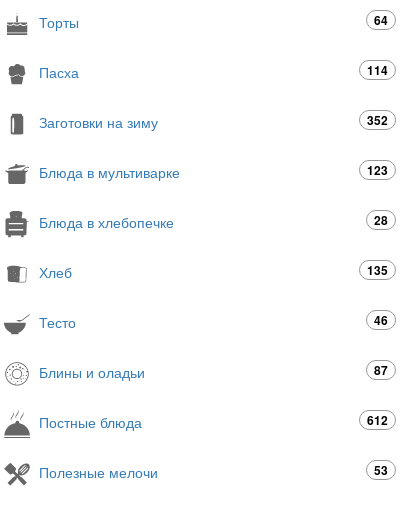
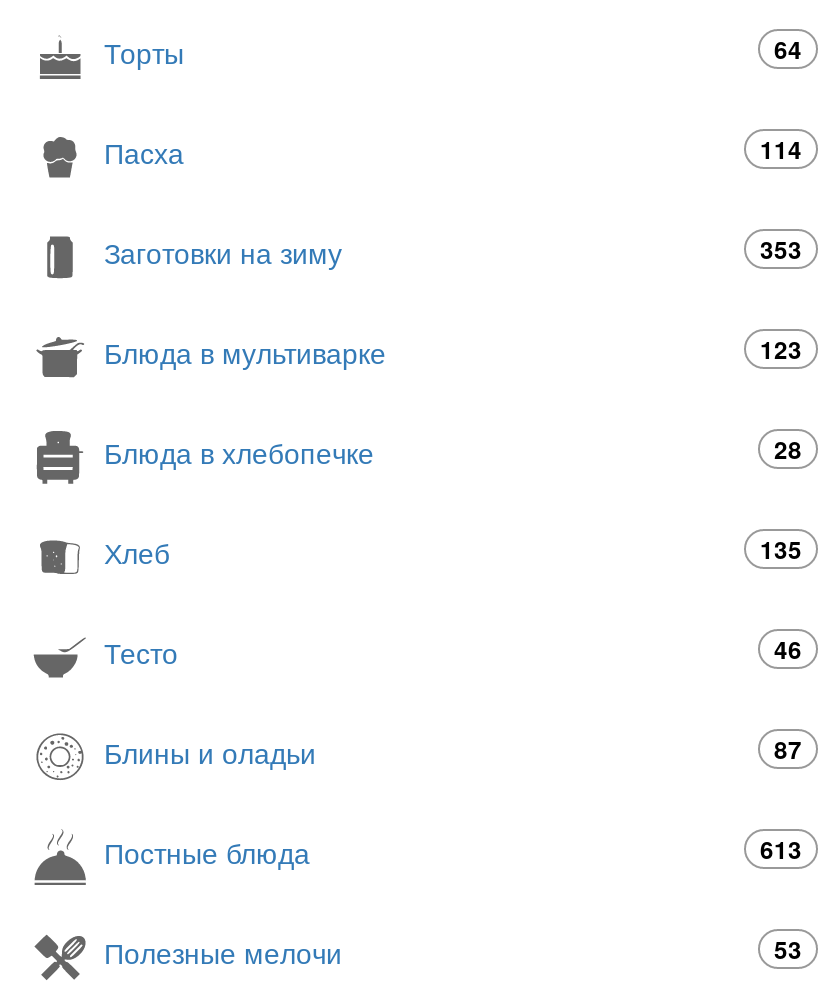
- 352
+ 353

- 612
+ 613
